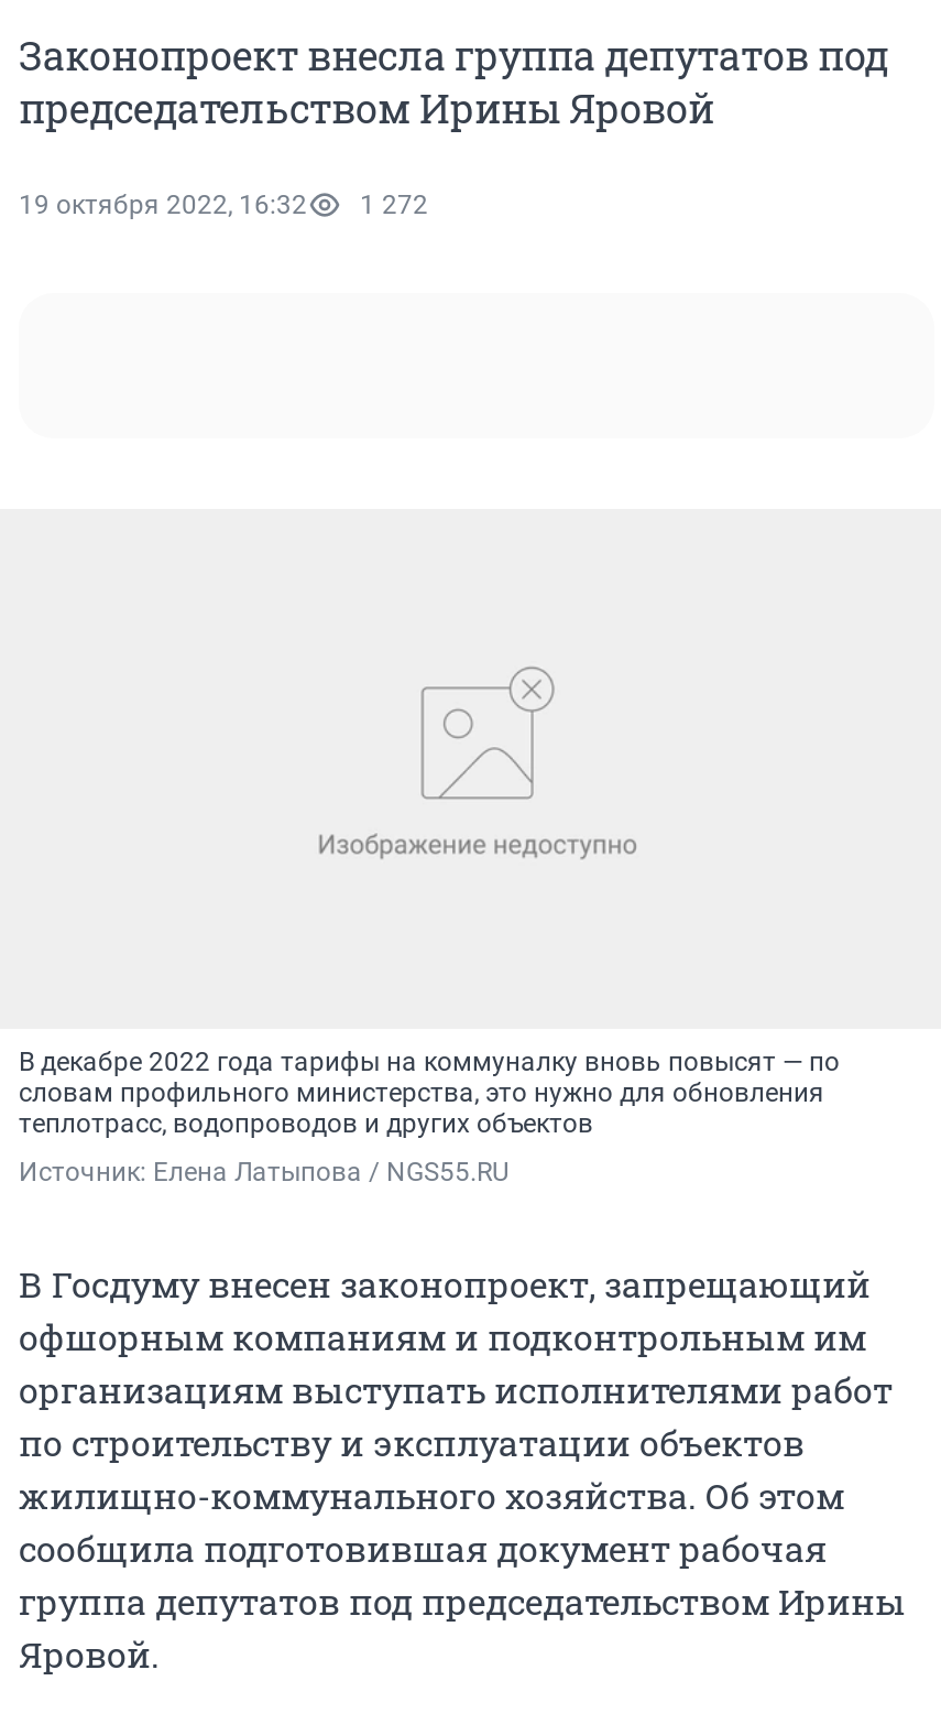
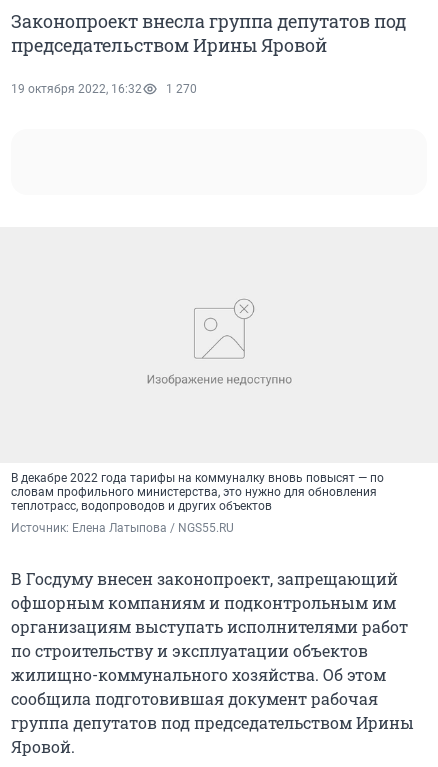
- 19 октября 2022, 16:32 1 272
+ 19 октября 2022, 16:32 1 270
